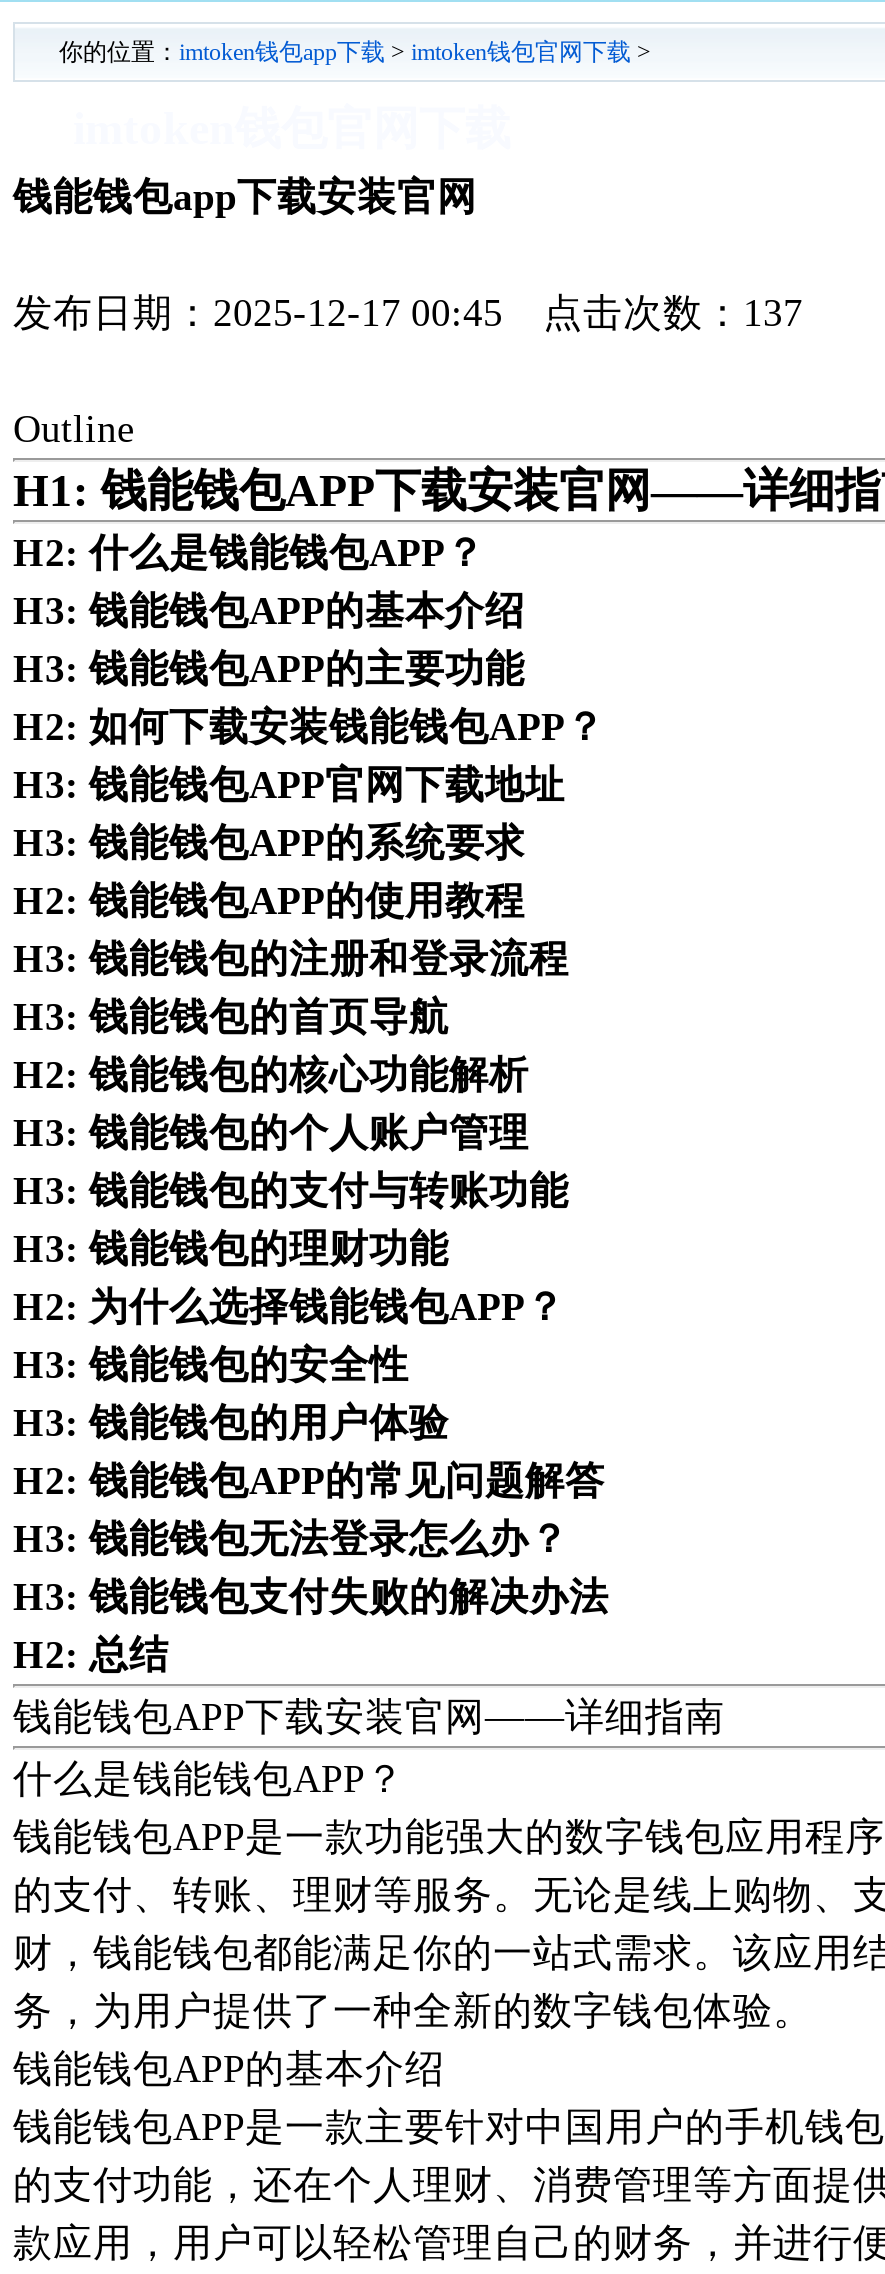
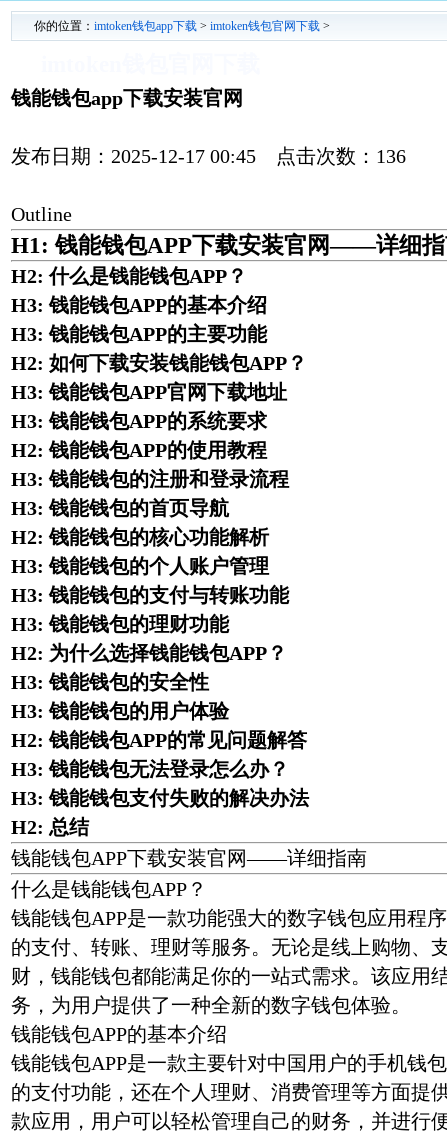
- 发布日期：2025-12-17 00:45 点击次数：137
+ 发布日期：2025-12-17 00:45 点击次数：136
